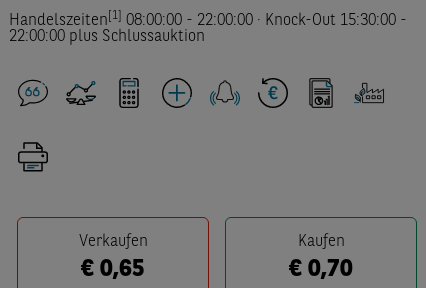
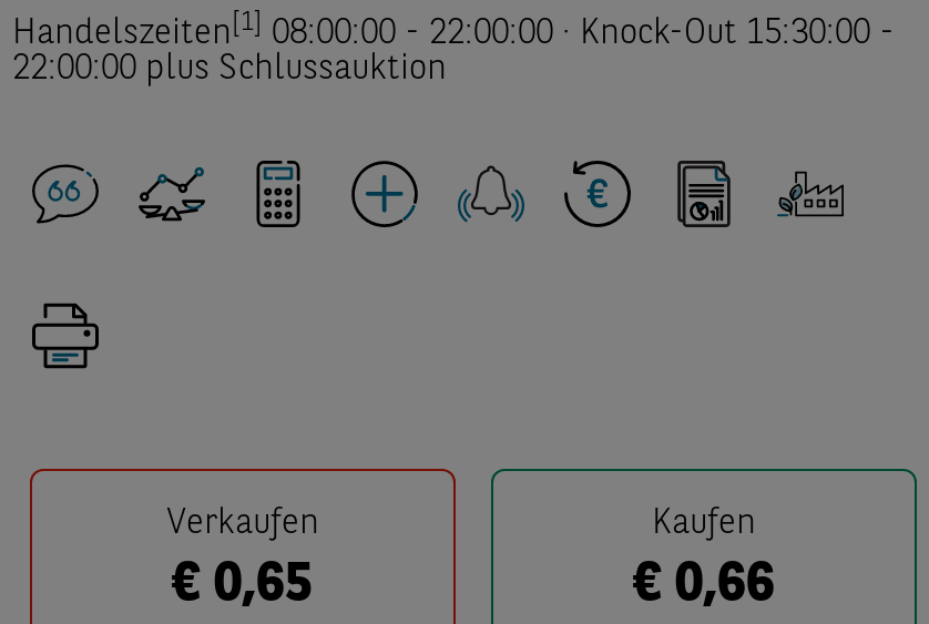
- € 0,70
+ € 0,66
